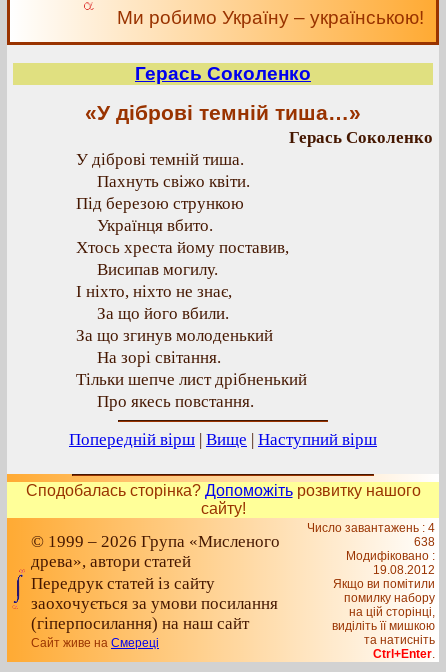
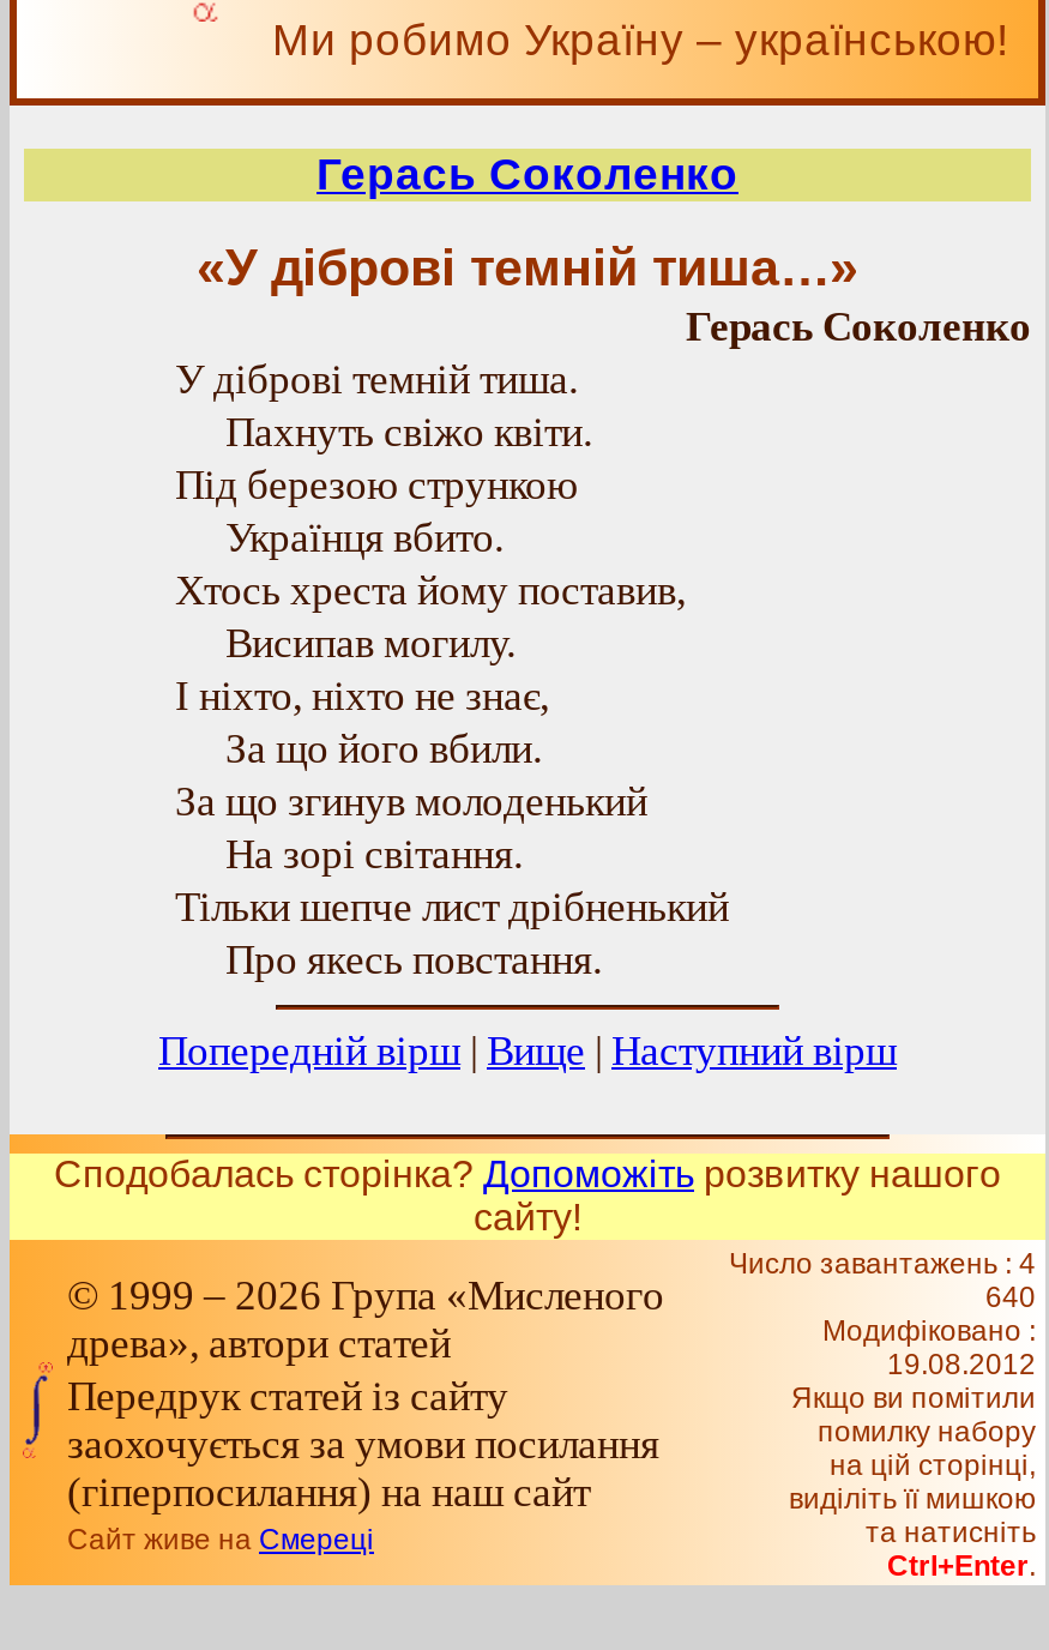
- 638
+ 640
